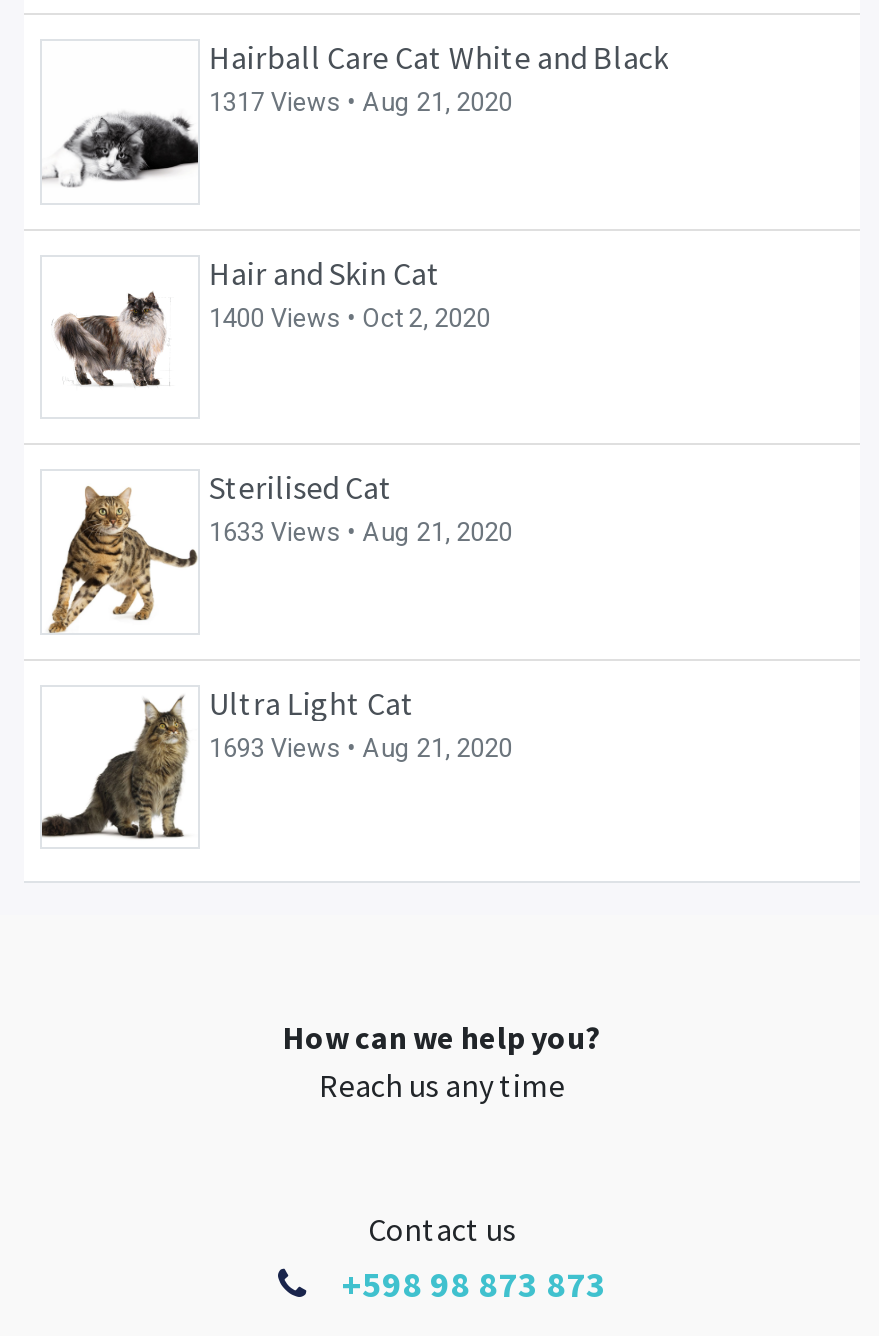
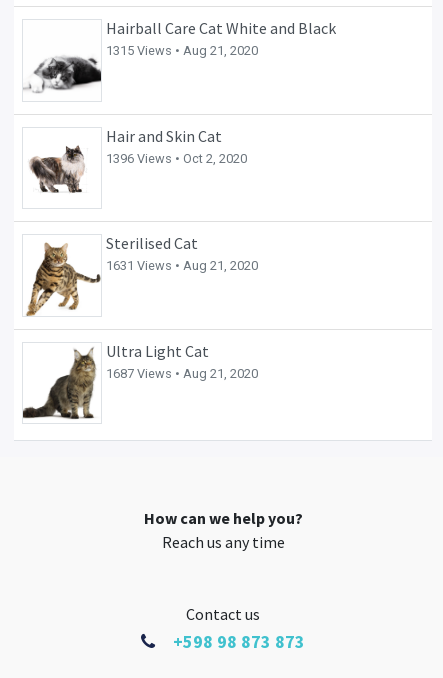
- 1317 Views • Aug 21, 2020
+ 1315 Views • Aug 21, 2020

- 1400 Views • Oct 2, 2020
+ 1396 Views • Oct 2, 2020

- 1633 Views • Aug 21, 2020
+ 1631 Views • Aug 21, 2020

- 1693 Views • Aug 21, 2020
+ 1687 Views • Aug 21, 2020
